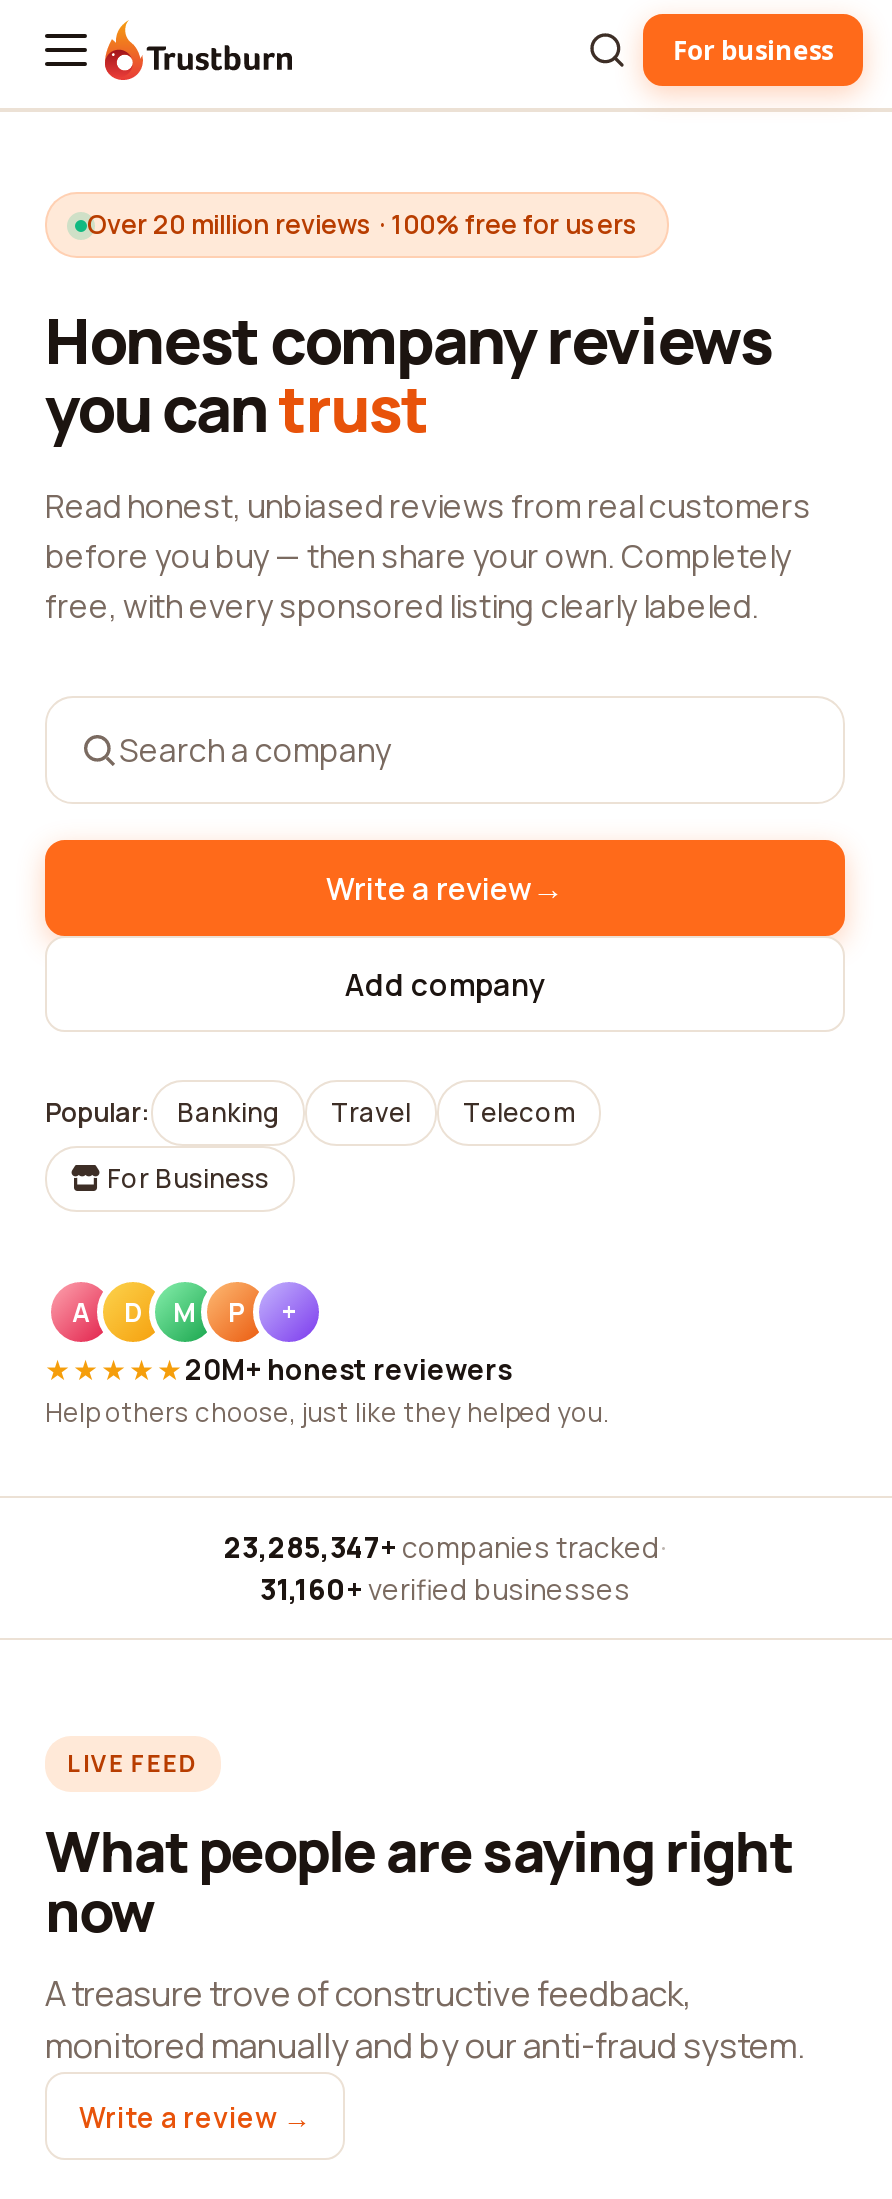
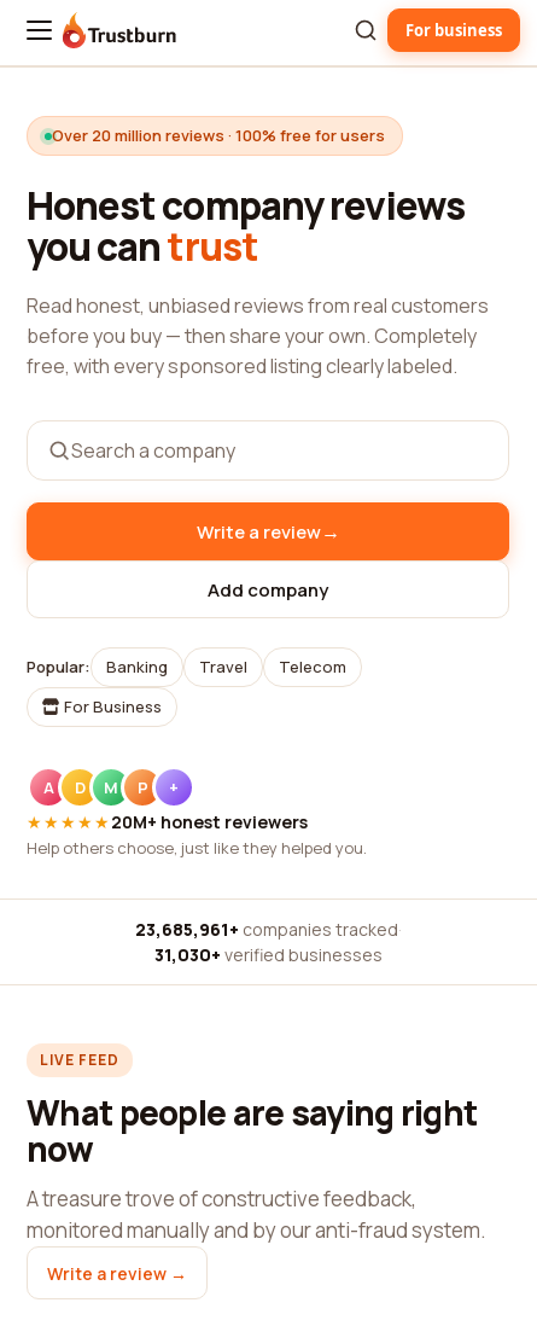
- 23,285,347+ companies tracked ·
+ 23,685,961+ companies tracked ·

- 31,160+ verified businesses
+ 31,030+ verified businesses
